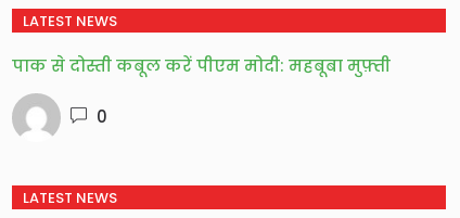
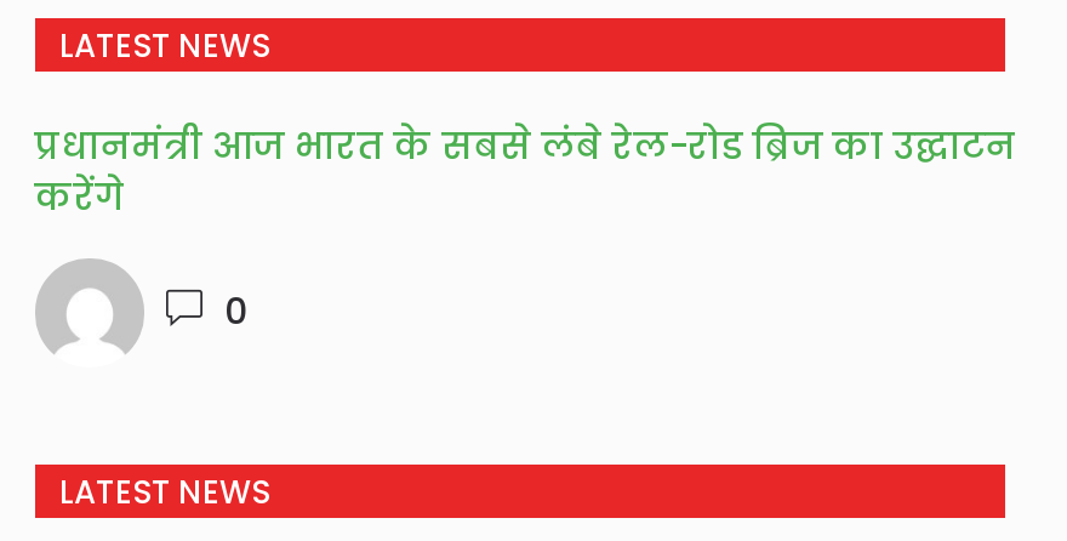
- पाक से दोस्ती कबूल करें पीएम मोदी: महबूबा मुफ़्ती
+ प्रधानमंत्री आज भारत के सबसे लंबे रेल-रोड ब्रिज का उद्घाटन
+ करेंगे
